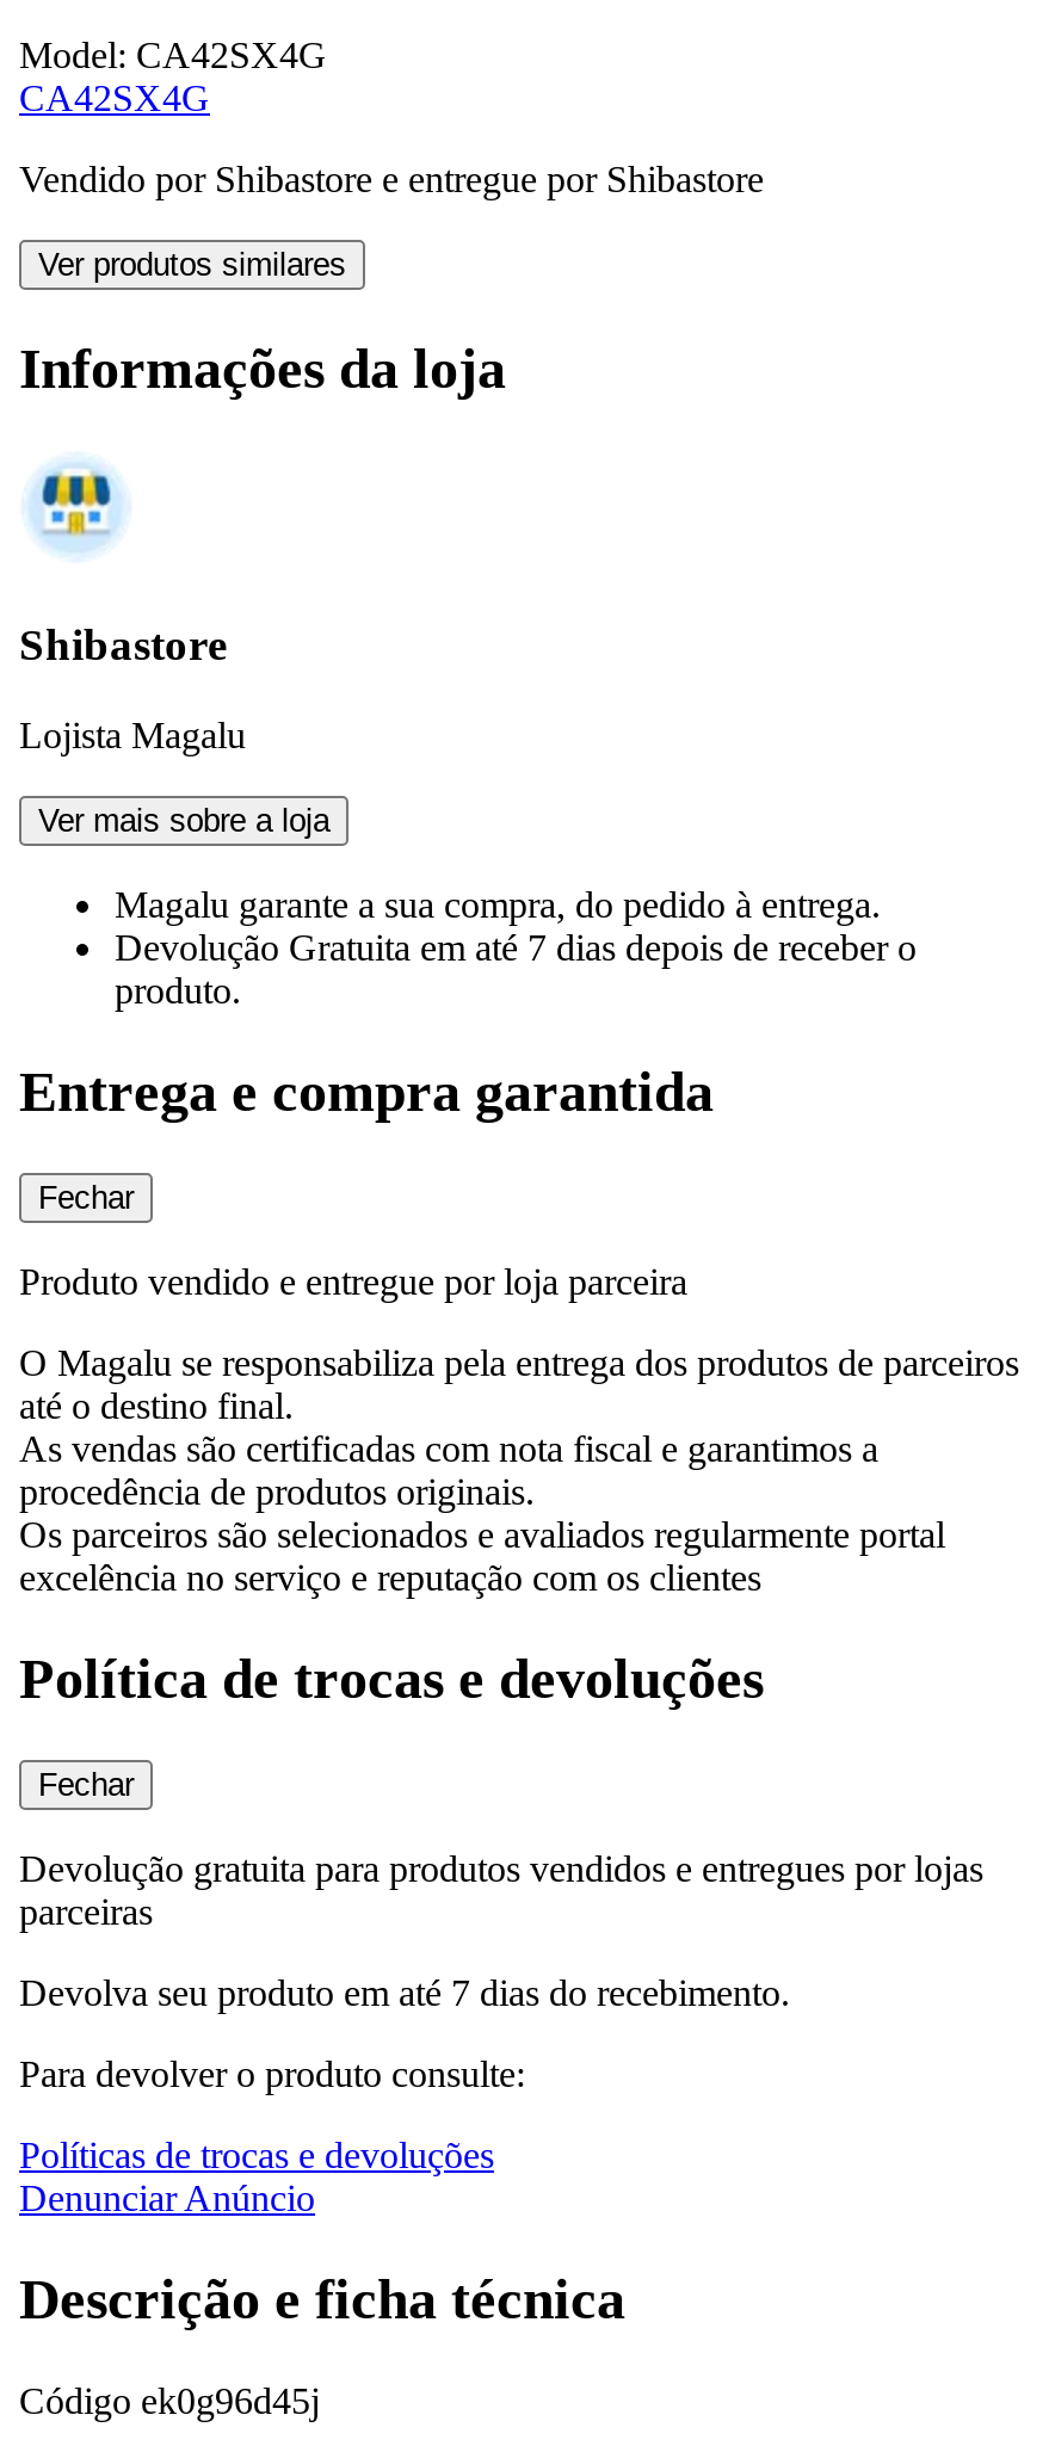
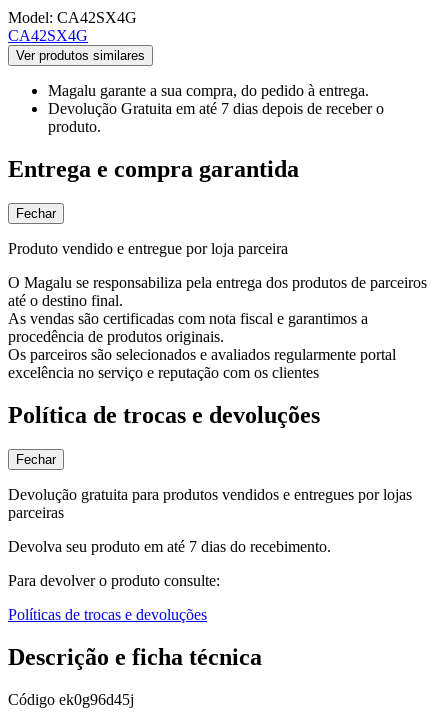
- Vendido por Shibastore e entregue por Shibastore

- Informações da loja

- [image]
- Shibastore
- Lojista Magalu
- Ver mais sobre a loja

- Denunciar Anúncio
